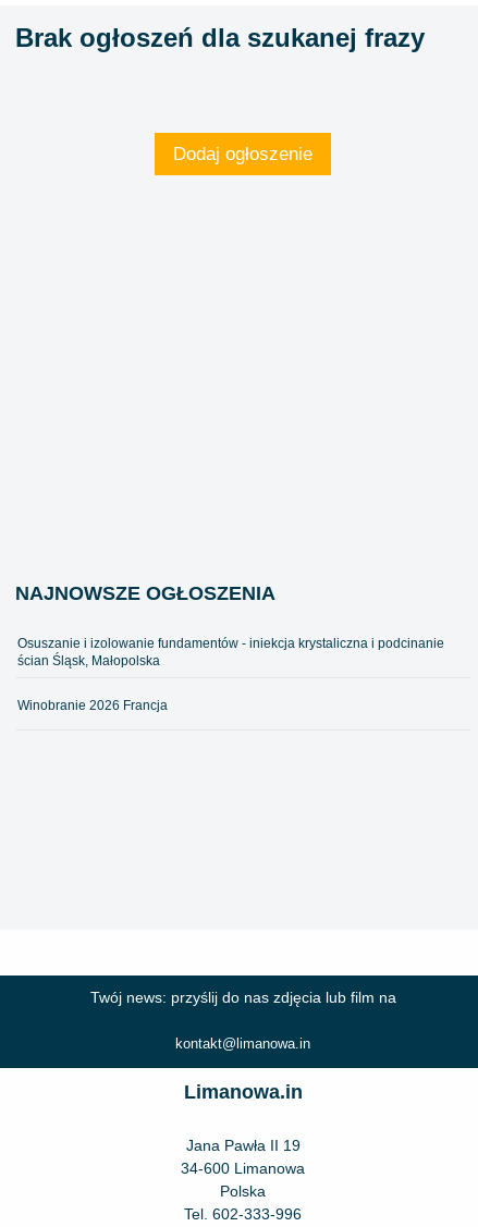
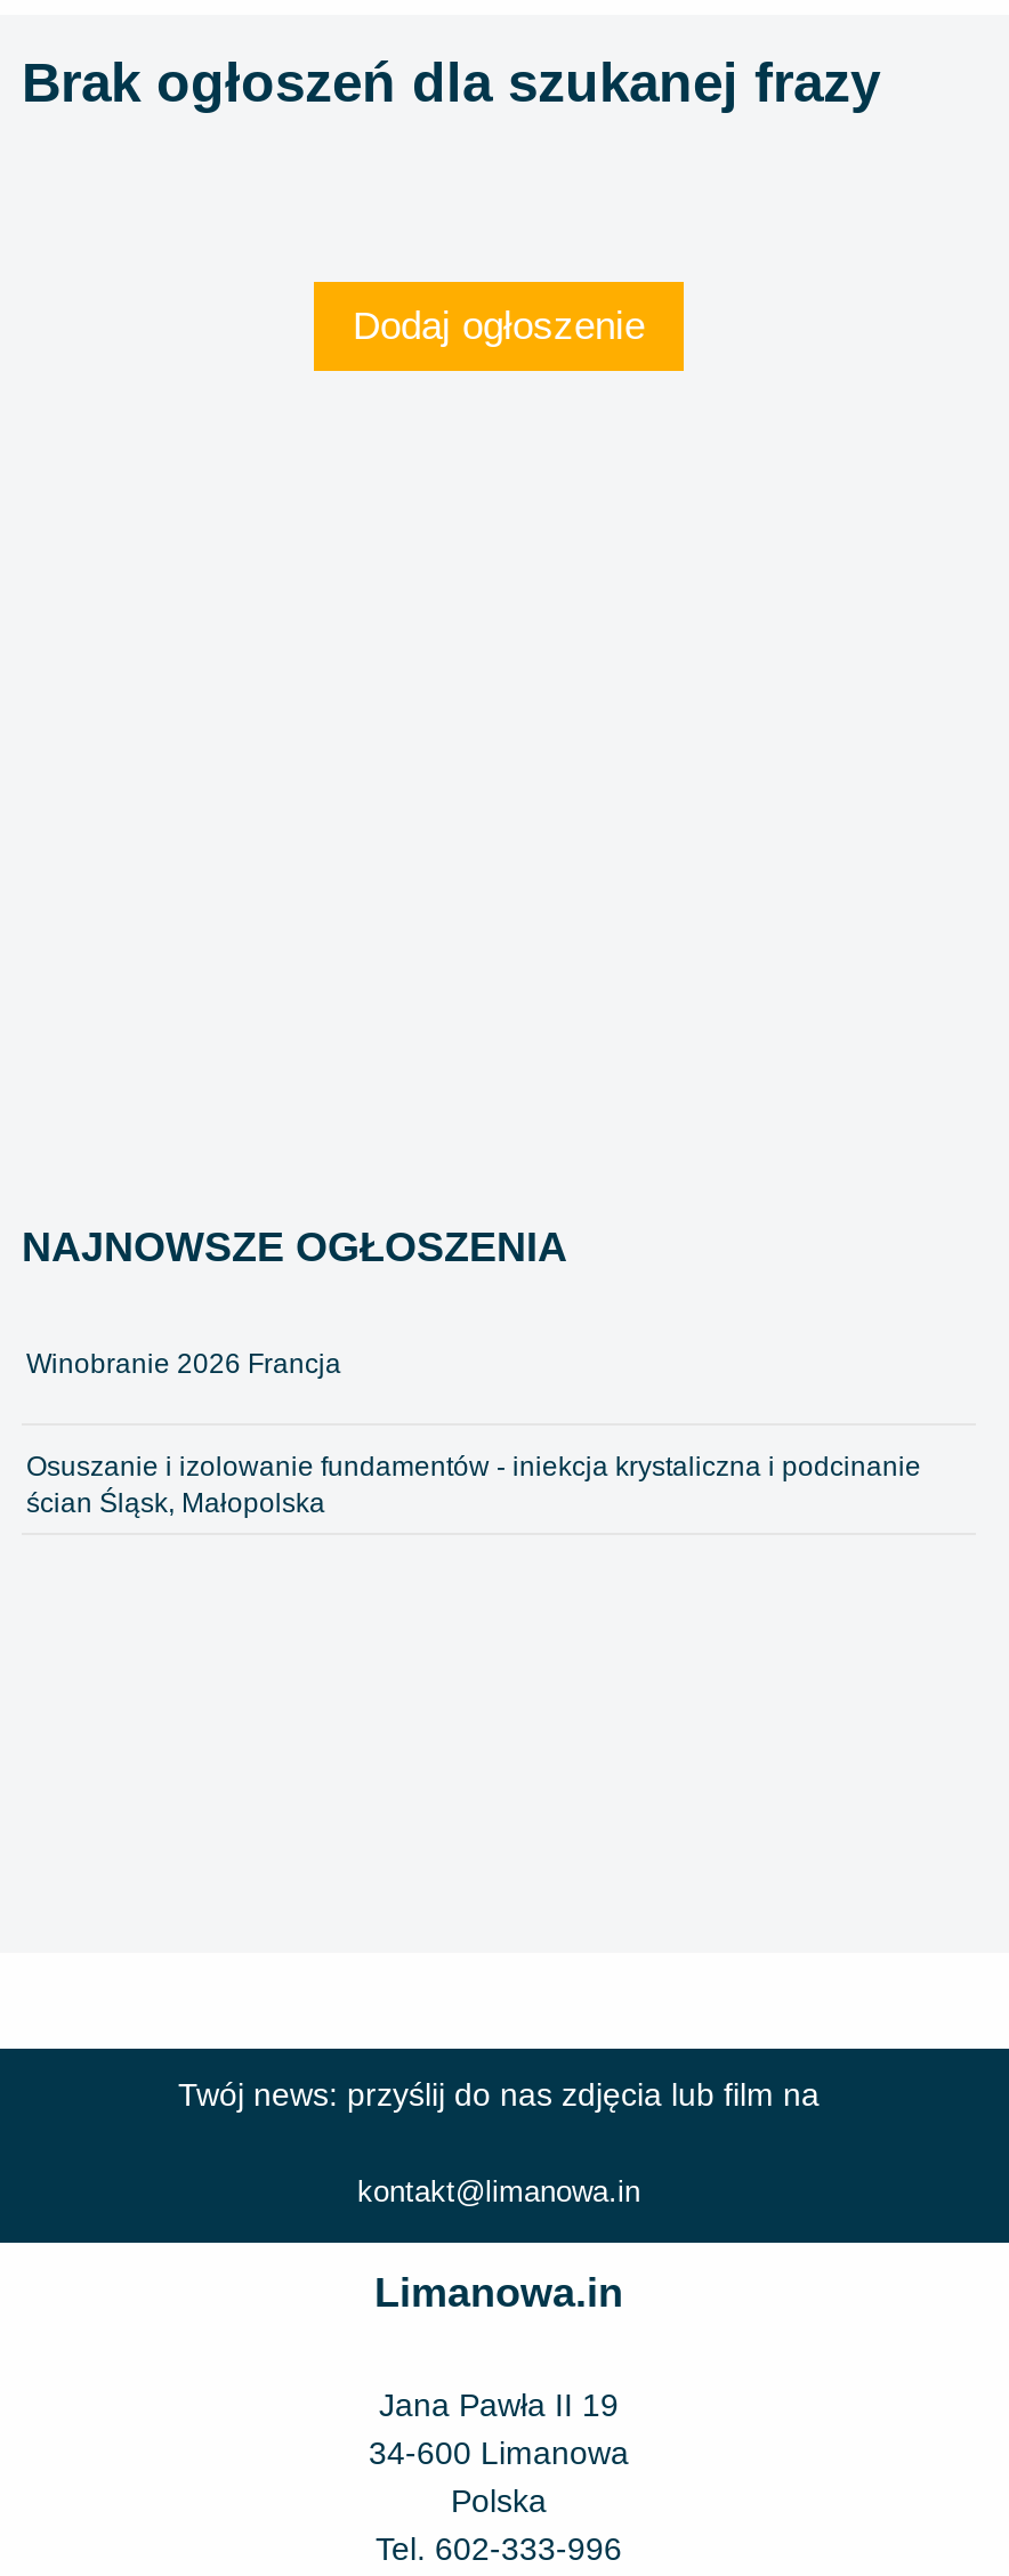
moved down: Osuszanie i izolowanie fundamentów - iniekcja krystaliczna i podcinanie | ścian Śląsk, Małopolska

moved up: Winobranie 2026 Francja
